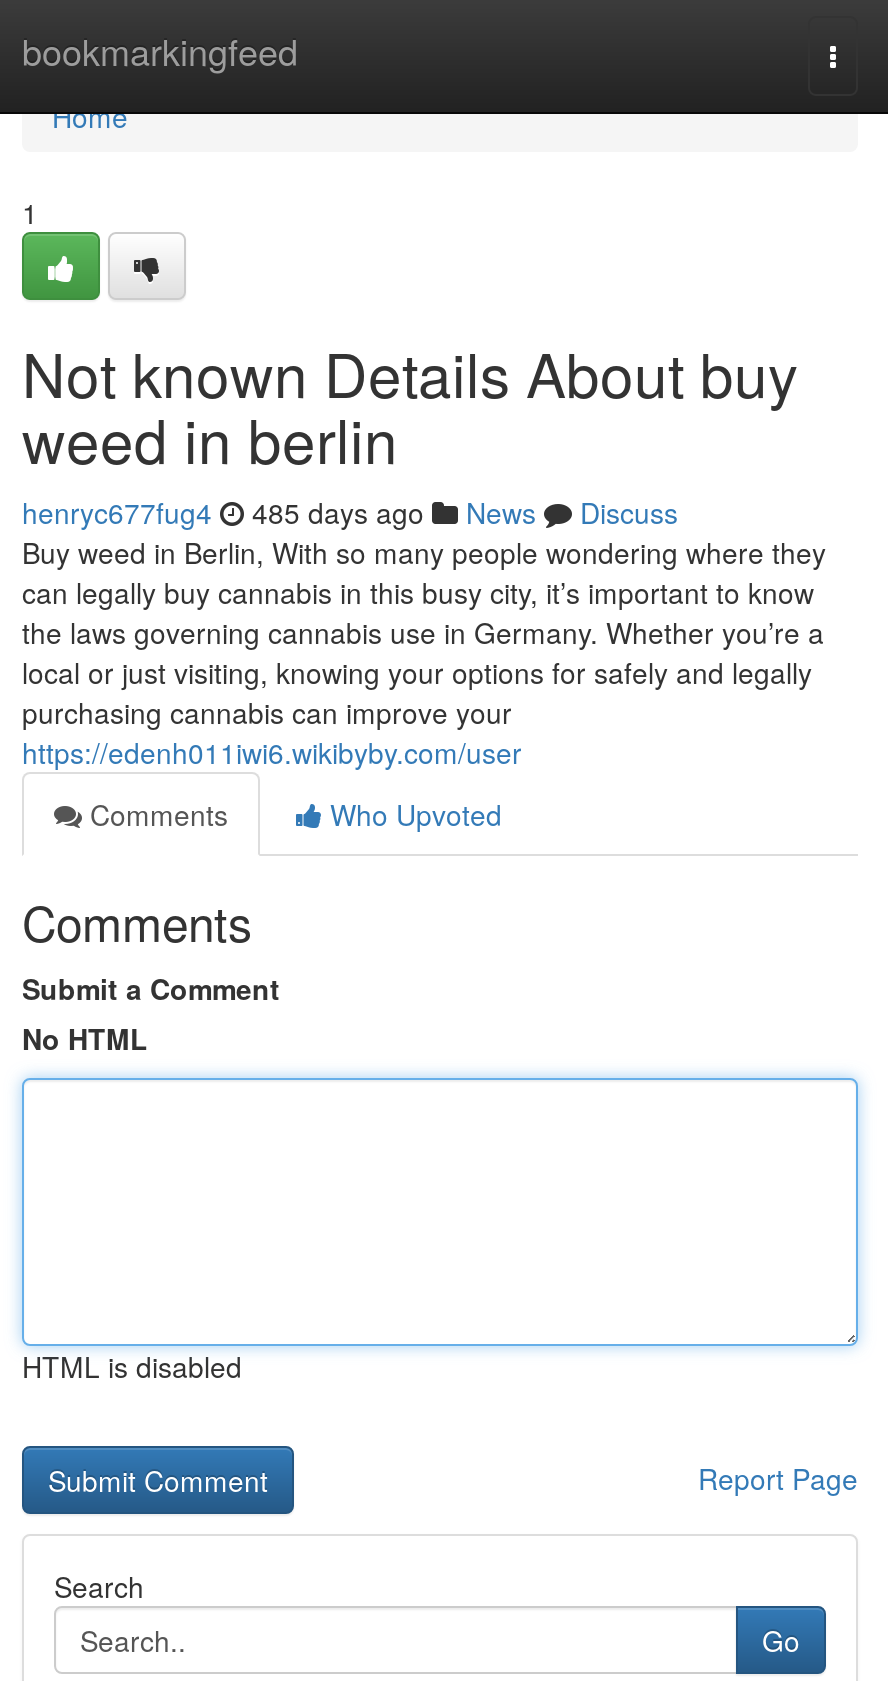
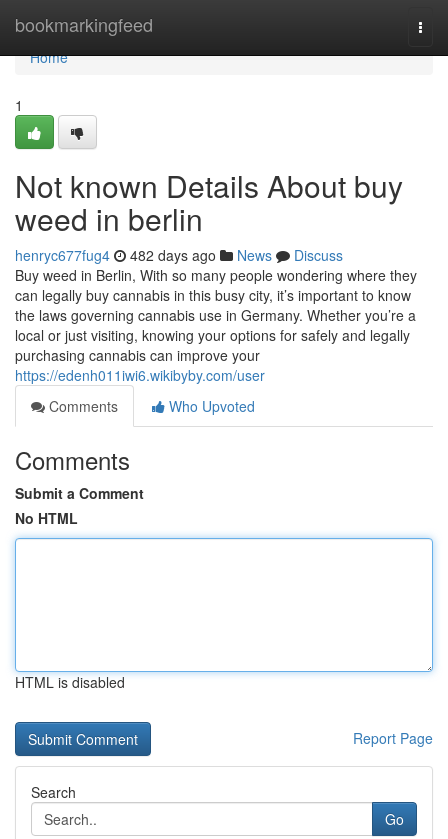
- henryc677fug4 485 days ago News Discuss
+ henryc677fug4 482 days ago News Discuss
